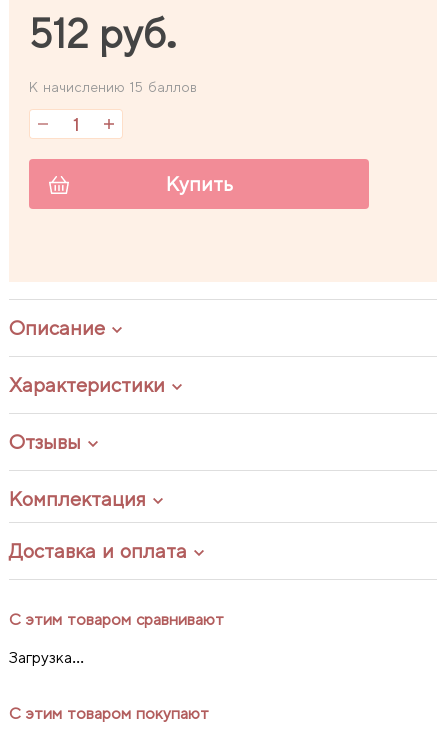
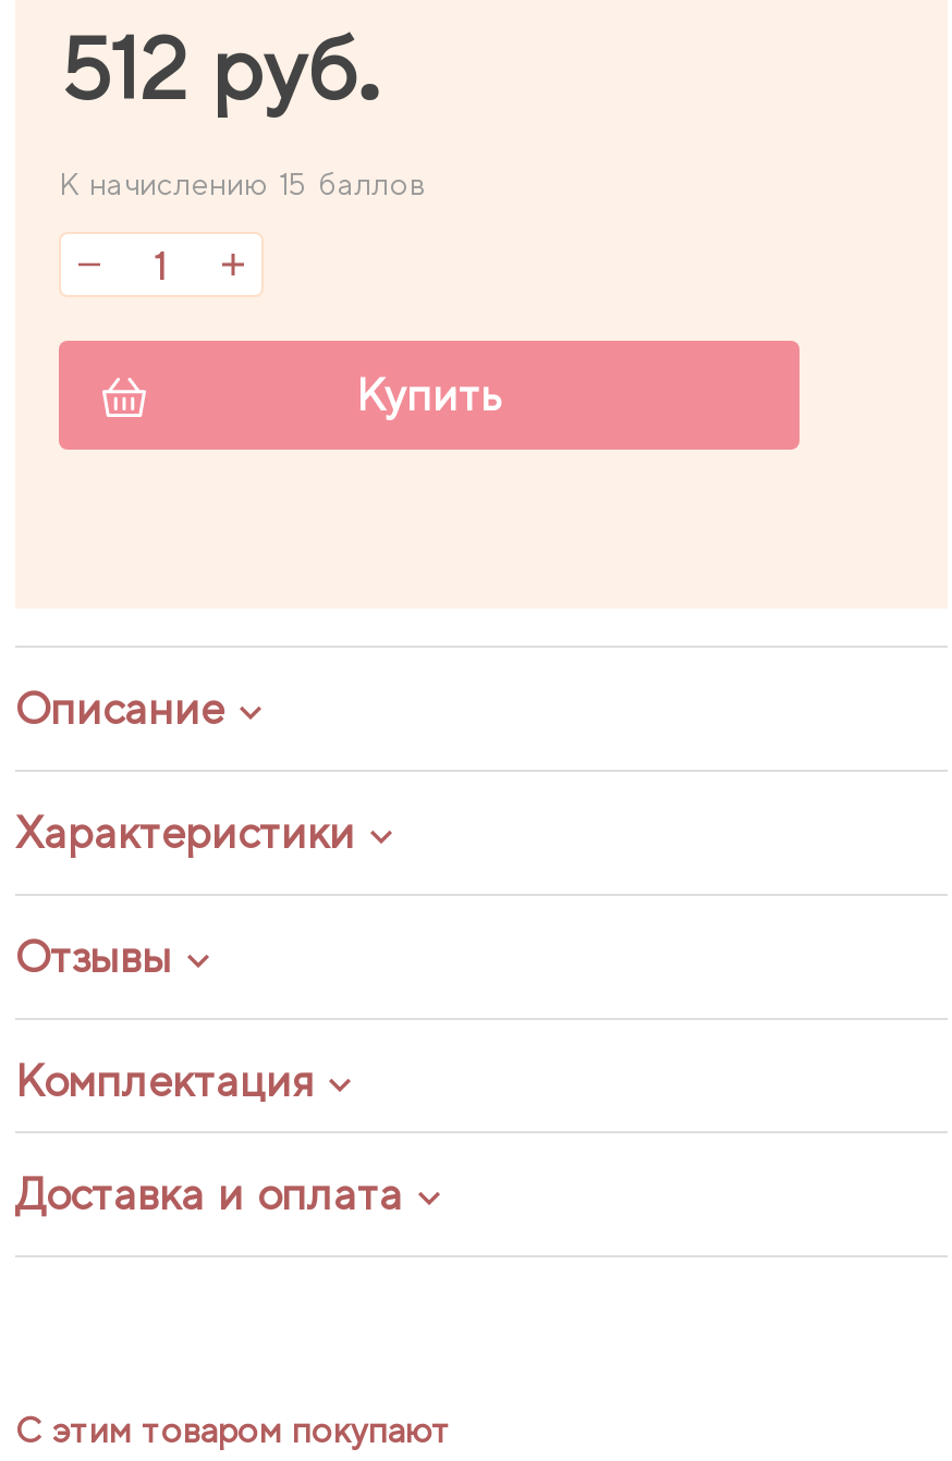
- С этим товаром сравнивают
- Загрузка...
